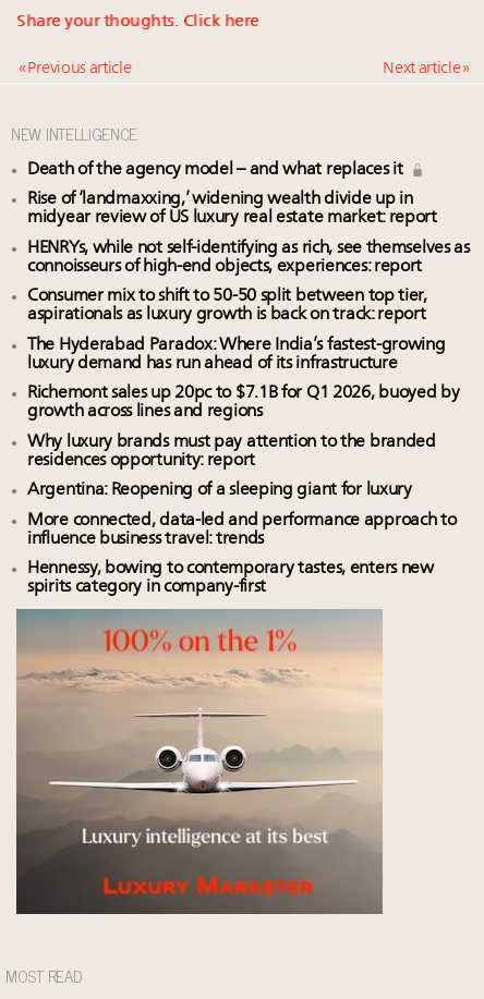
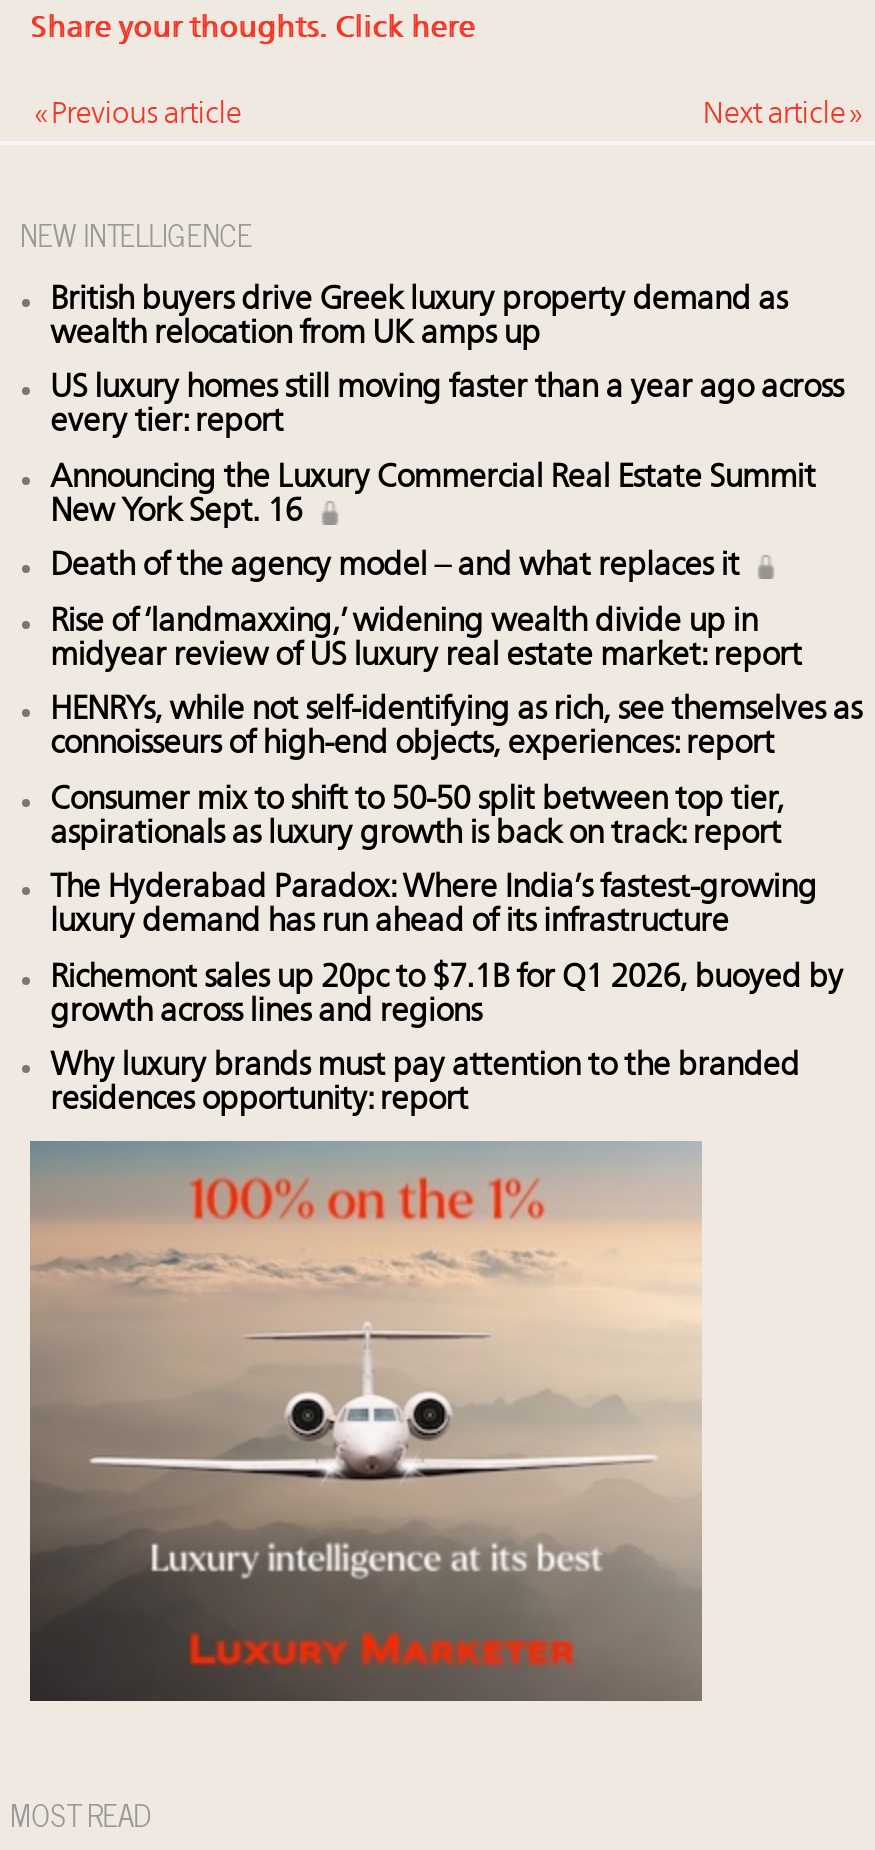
+ British buyers drive Greek luxury property demand as
+ wealth relocation from UK amps up
+ US luxury homes still moving faster than a year ago across
+ every tier: report
+ Announcing the Luxury Commercial Real Estate Summit
+ New York Sept. 16

moved down: Death of the agency model – and what replaces it | Rise of ‘landmaxxing,’ widening wealth divide up in | midyear review of US luxury real estate market: report | ... | Why luxury brands must pay attention to the branded | residences opportunity: report

- Argentina: Reopening of a sleeping giant for luxury
- More connected, data-led and performance approach to
- influence business travel: trends
- Hennessy, bowing to contemporary tastes, enters new
- spirits category in company-first
